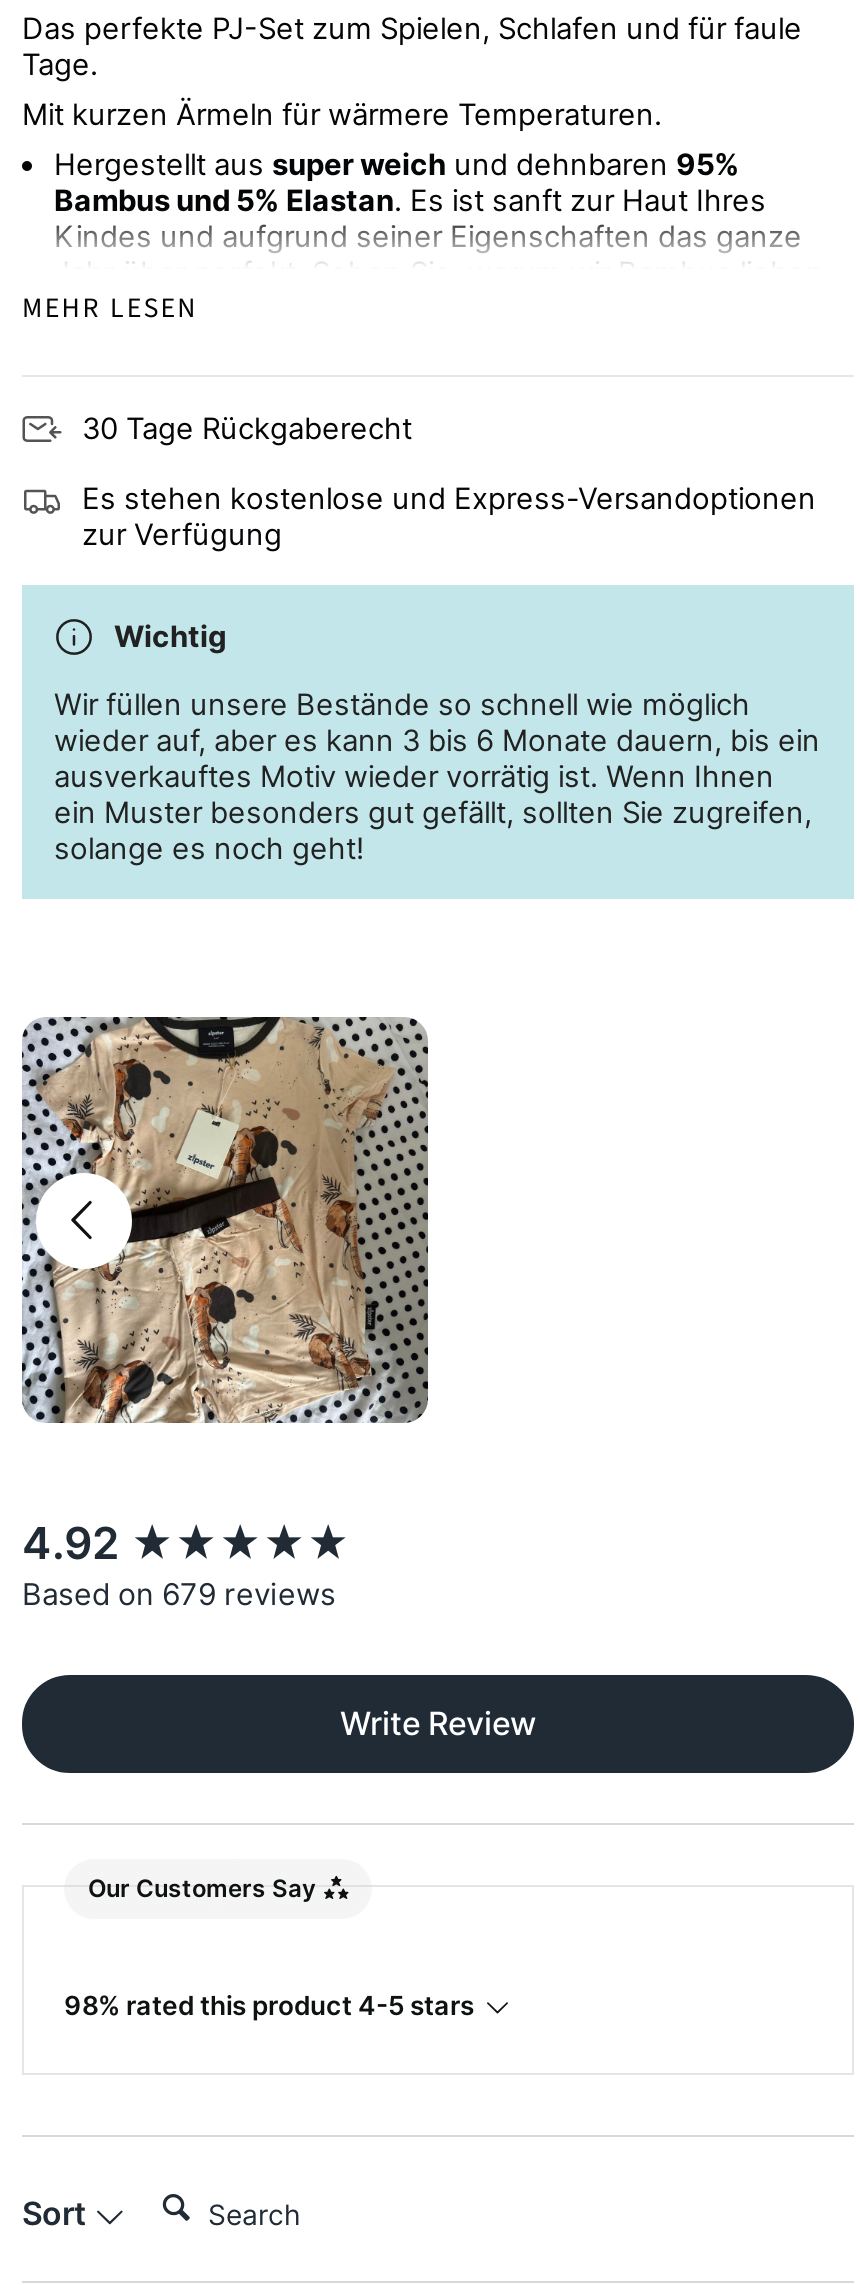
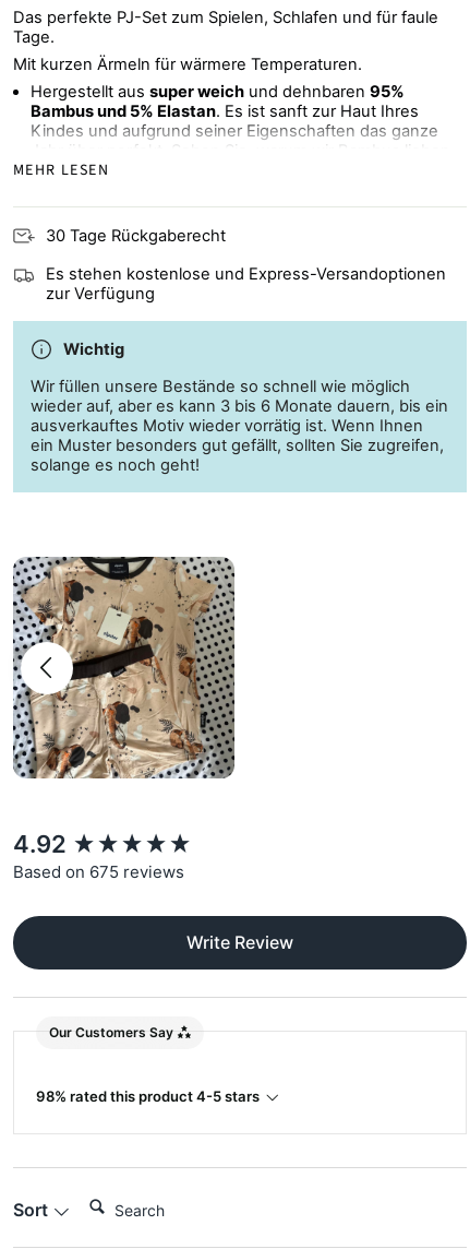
- Based on 679 reviews
+ Based on 675 reviews
